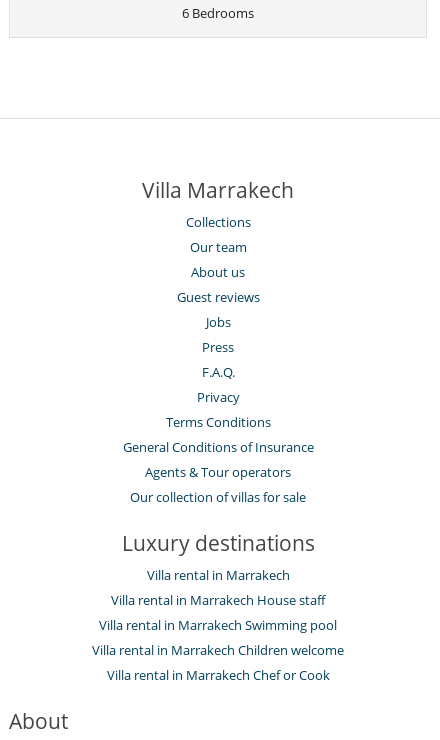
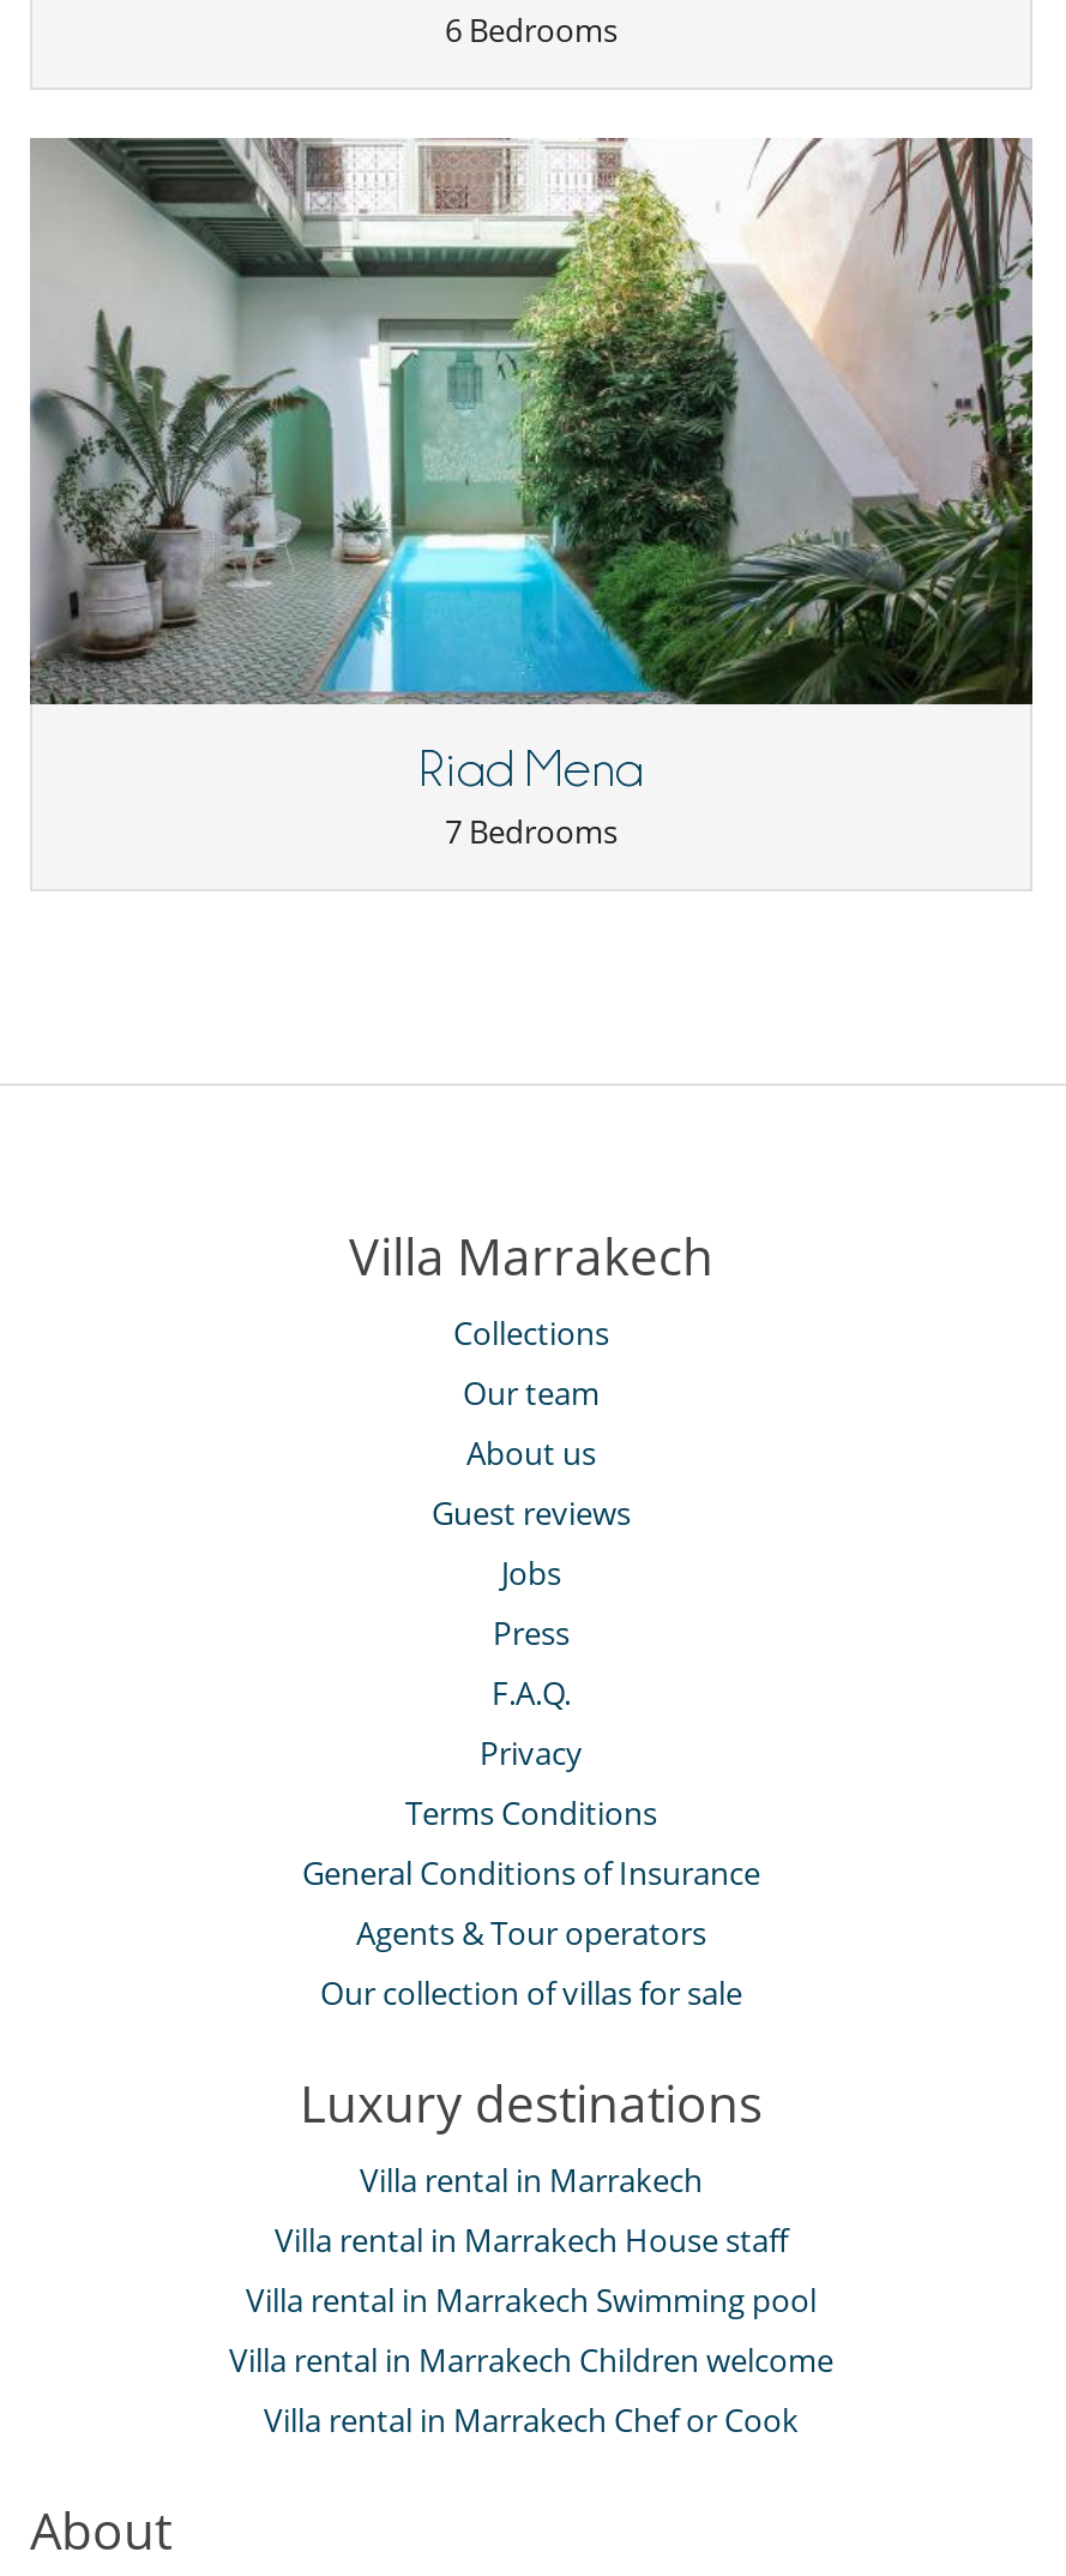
+ [image]
+ Riad Mena
+ 7 Bedrooms
